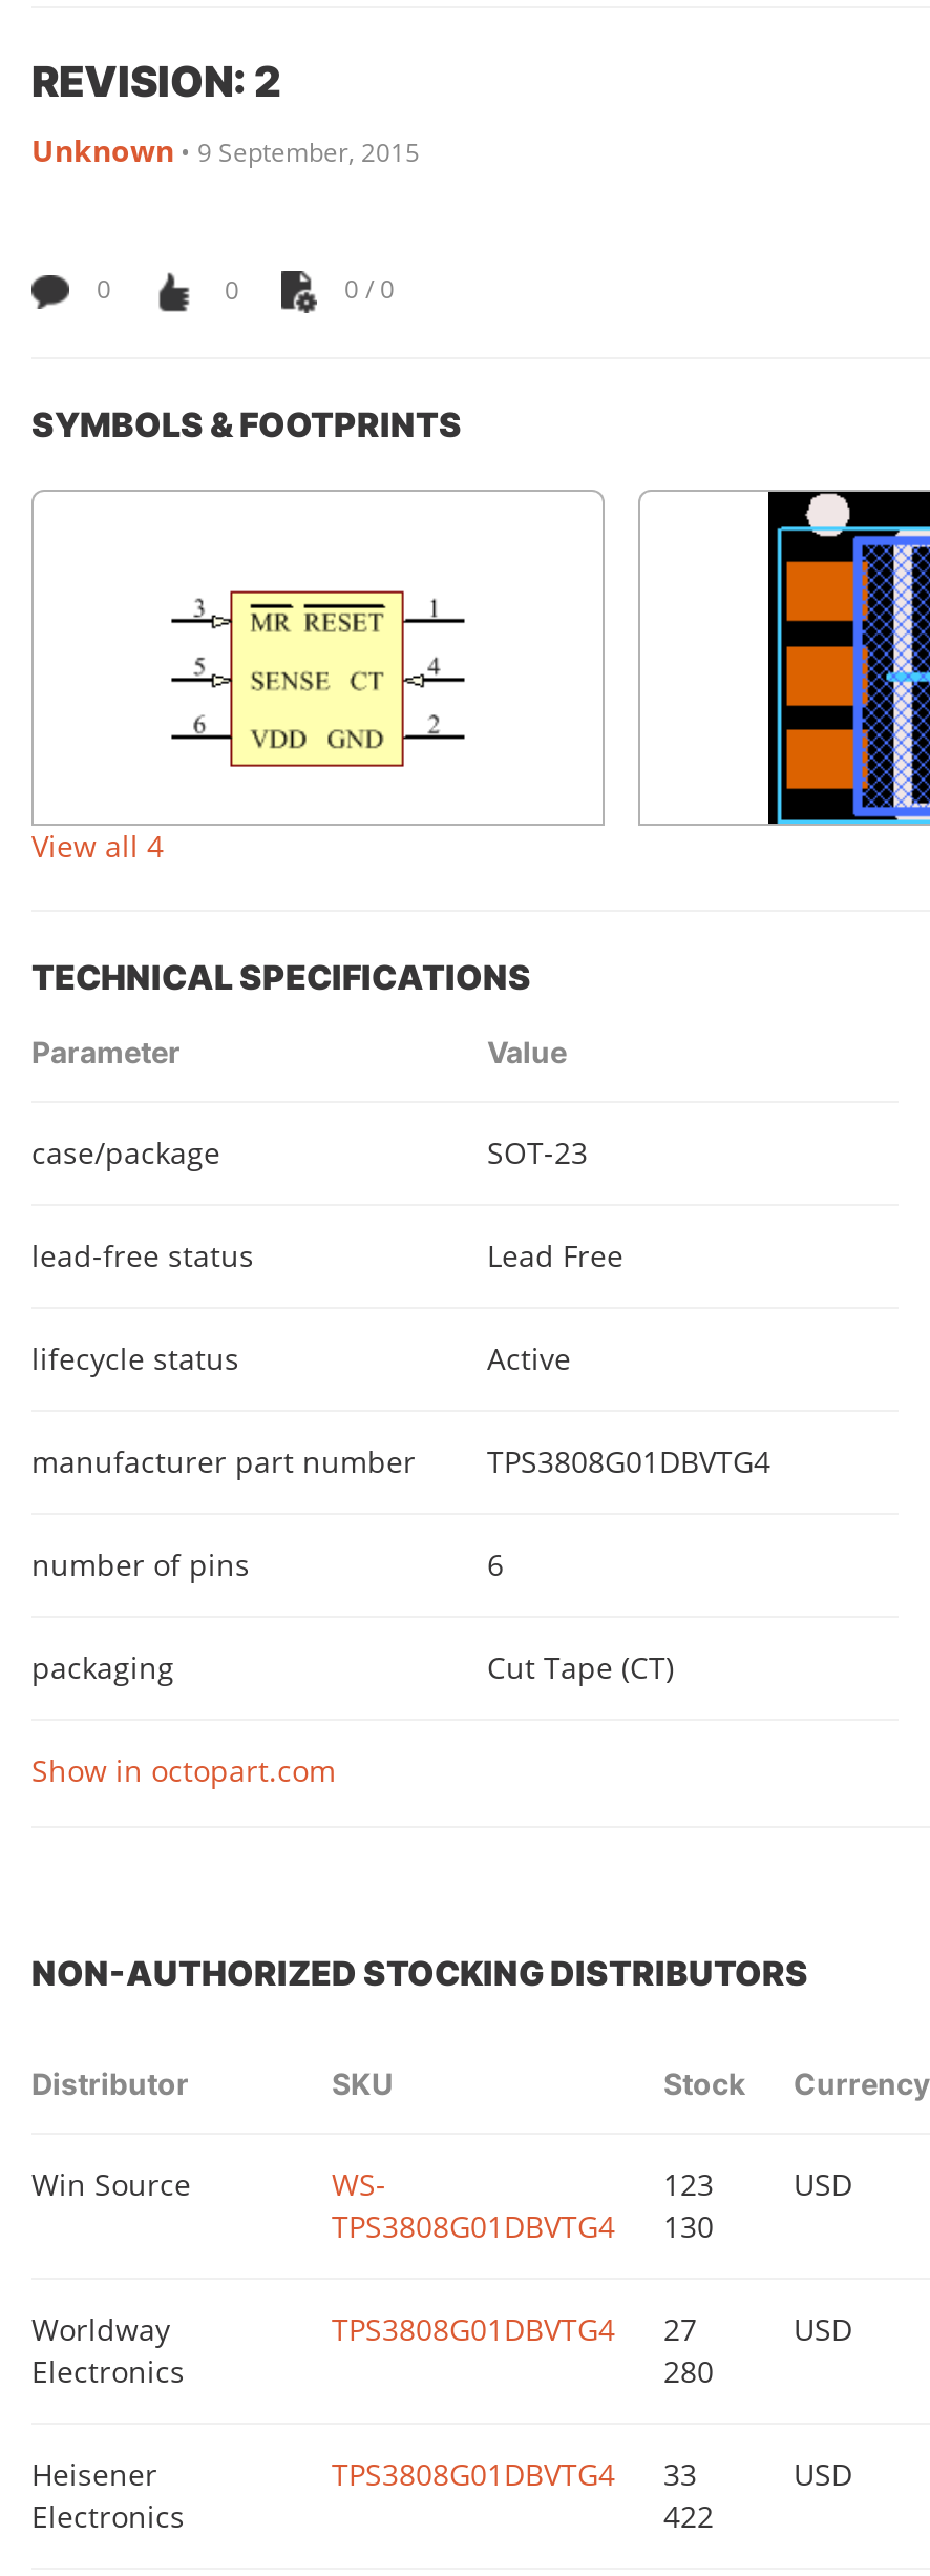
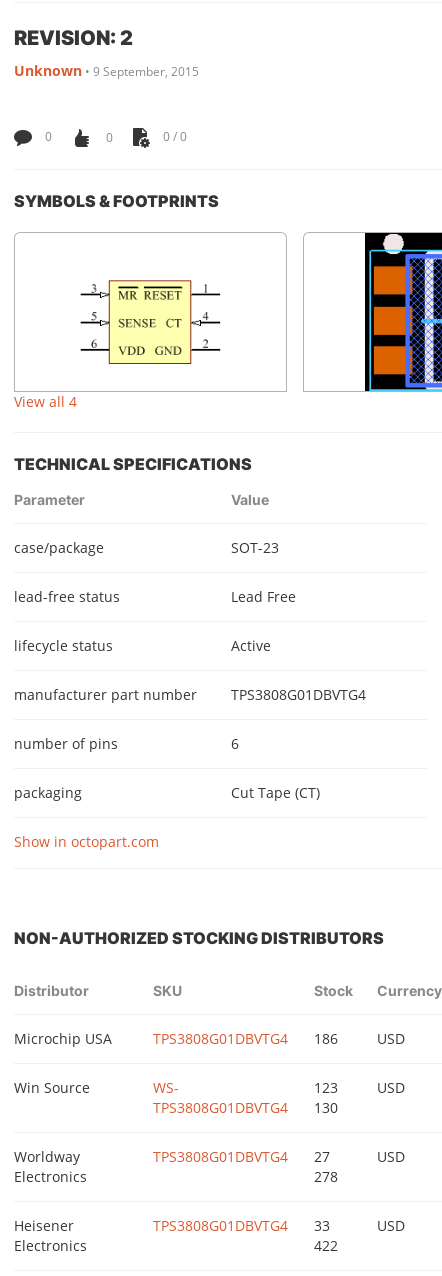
+ Microchip USA
+ TPS3808G01DBVTG4
+ 186
+ USD

- 280
+ 278
